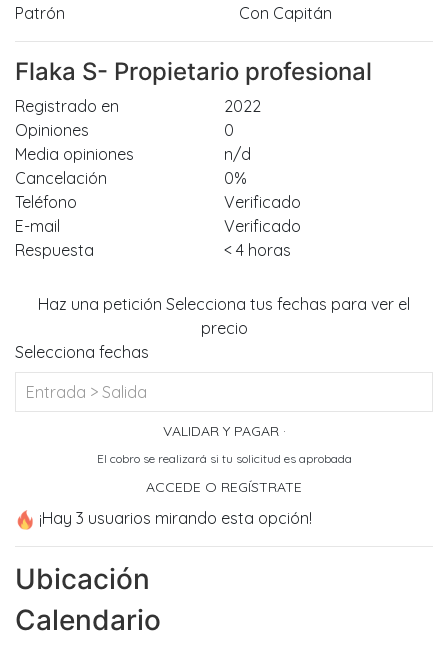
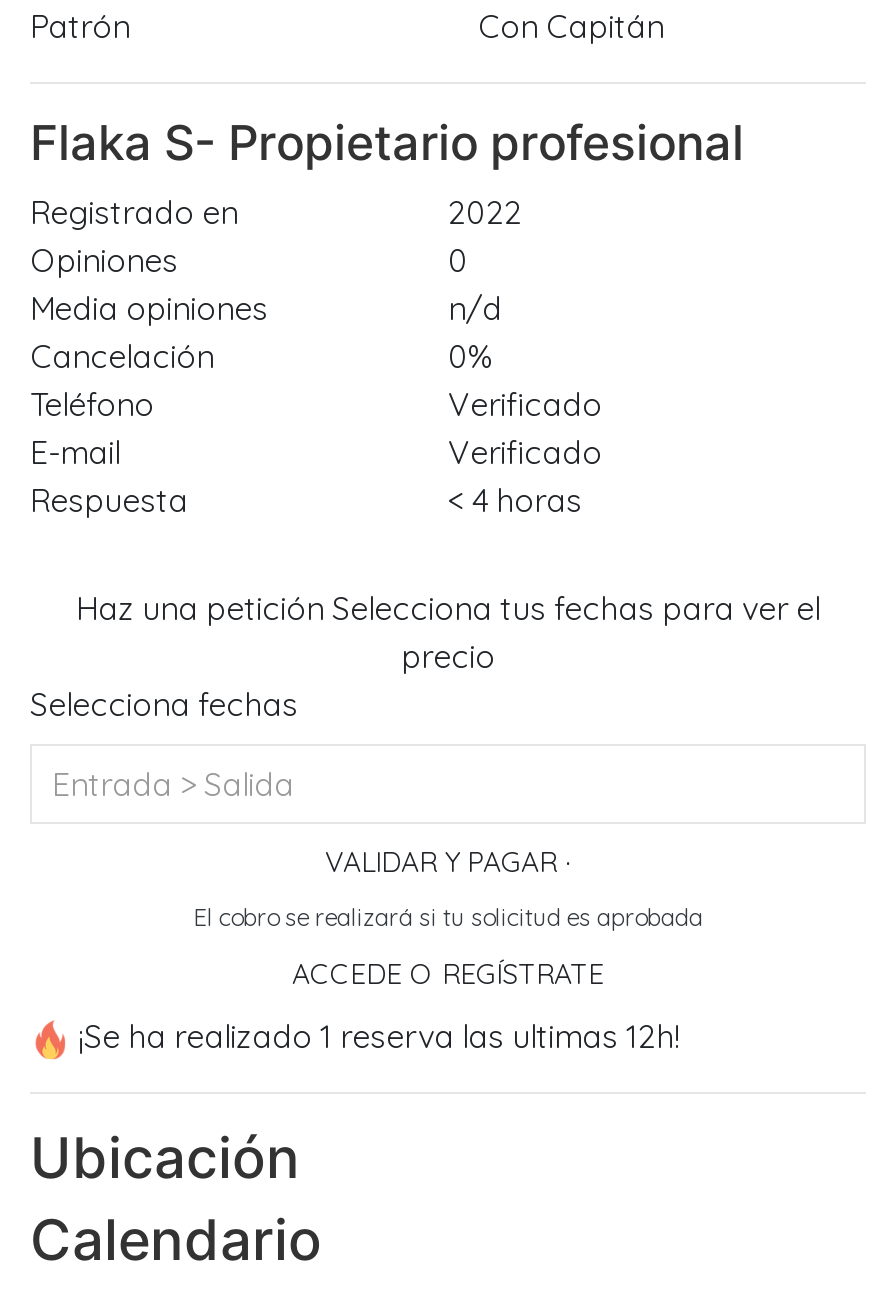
- ¡Hay 3 usuarios mirando esta opción!
+ ¡Se ha realizado 1 reserva las ultimas 12h!
